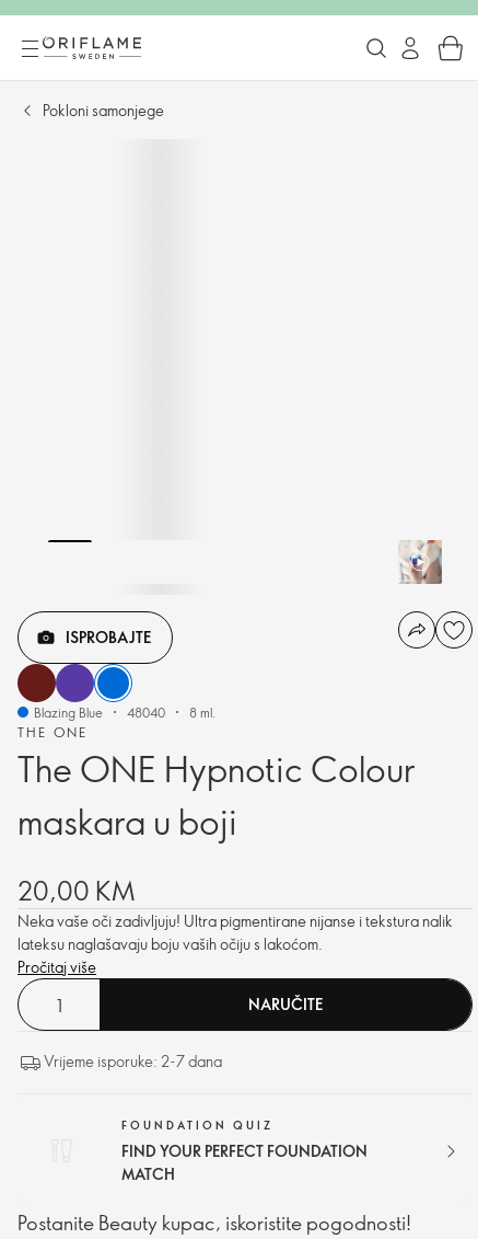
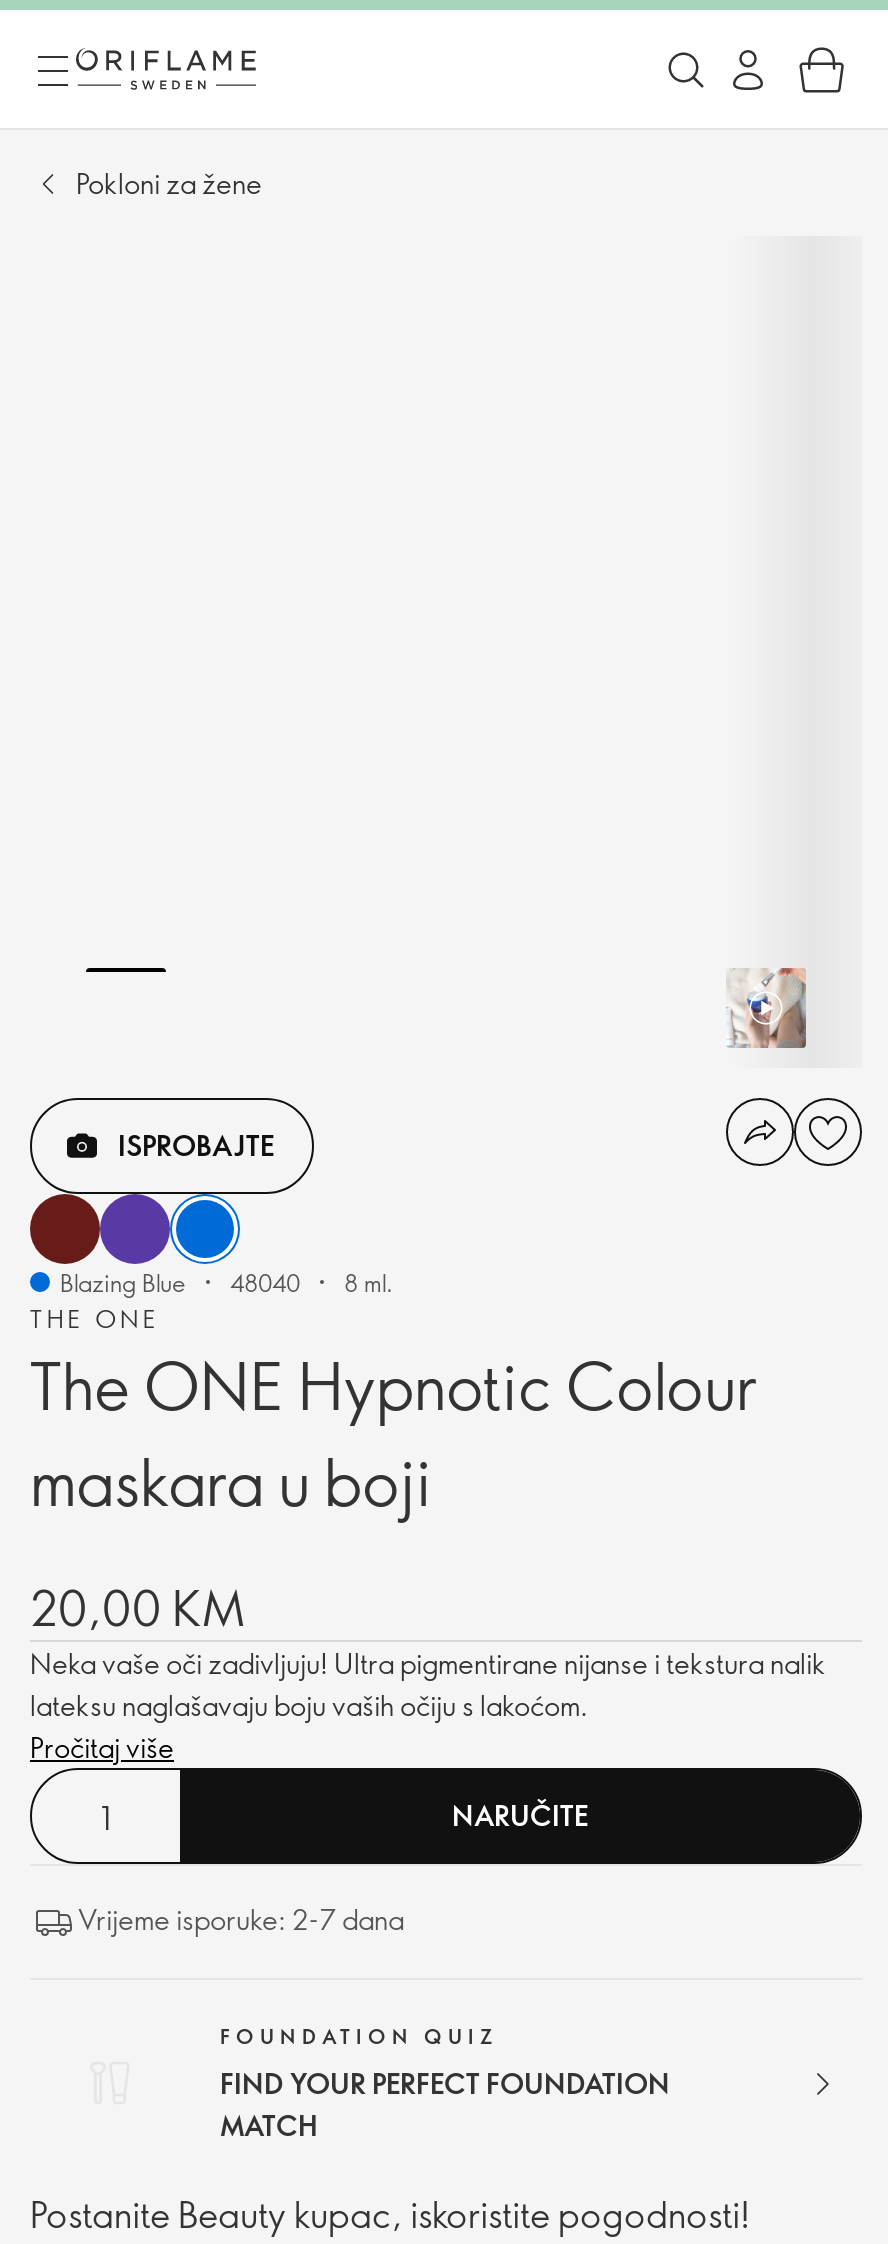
- Pokloni samonjege
+ Pokloni za žene
